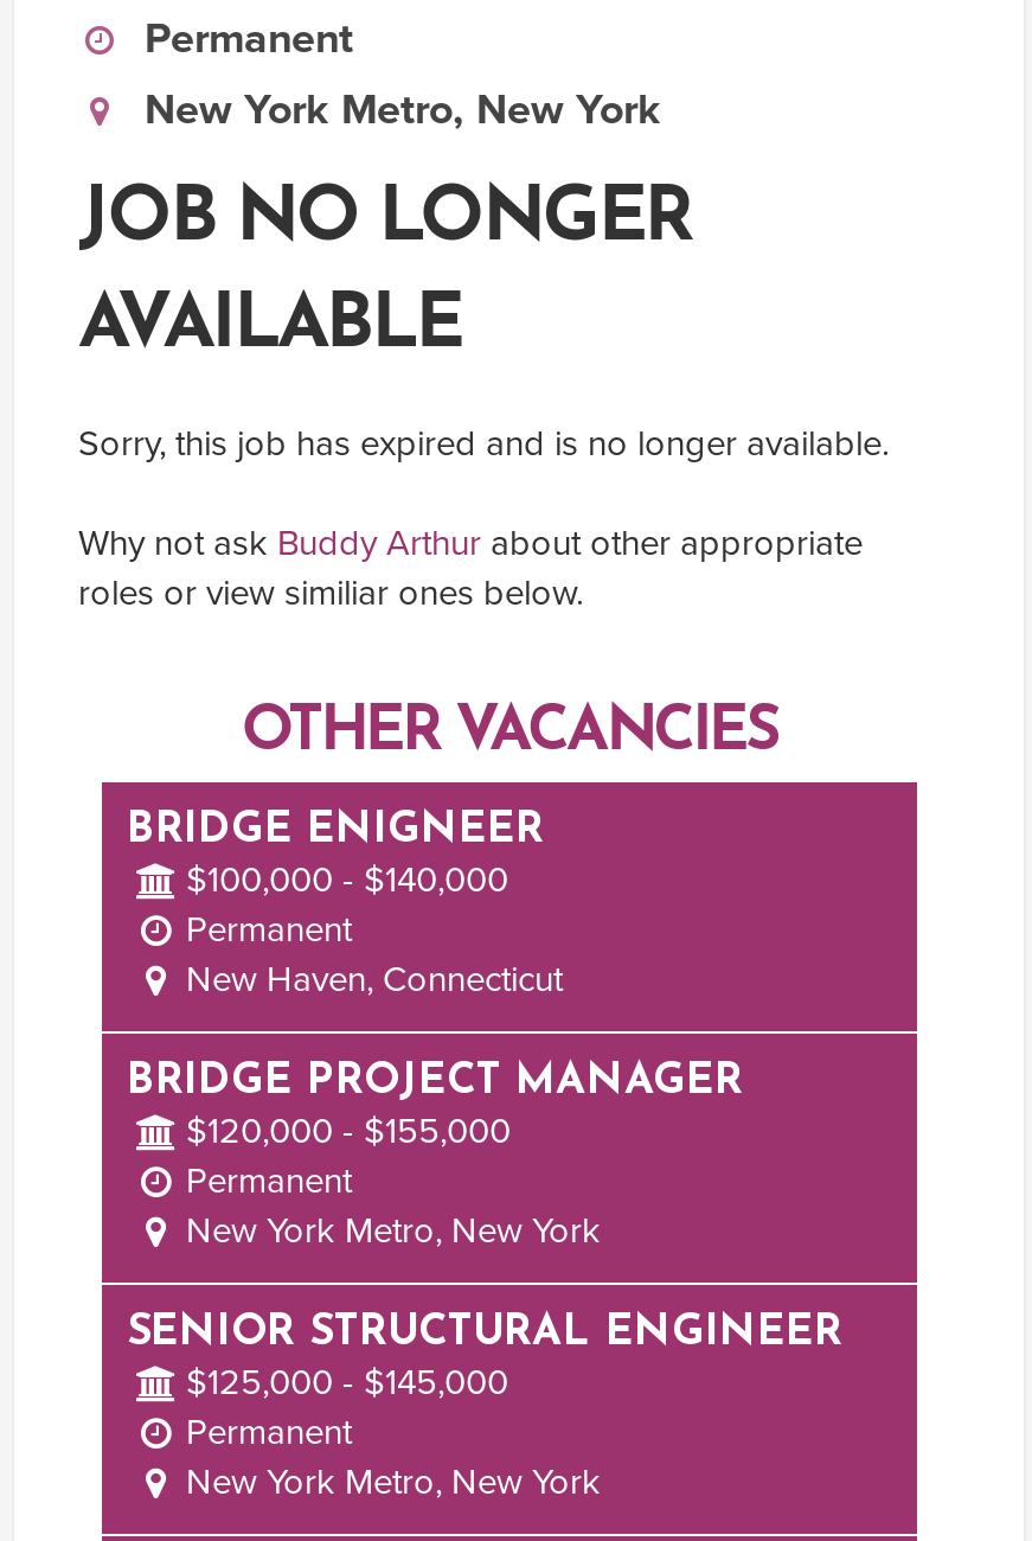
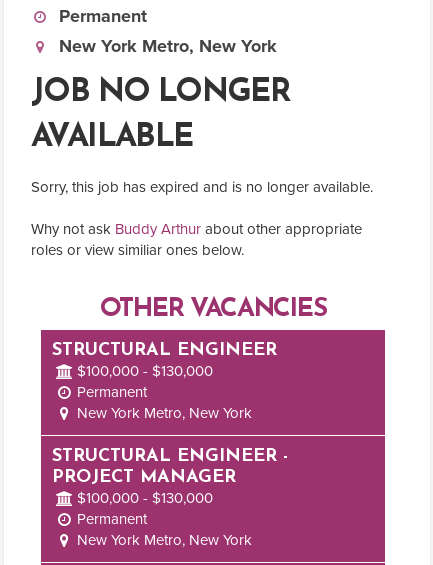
- BRIDGE ENIGNEER
- $100,000 - $140,000
- Permanent
- New Haven, Connecticut
- BRIDGE PROJECT MANAGER
- $120,000 - $155,000
+ STRUCTURAL ENGINEER
+ $100,000 - $130,000

moved up: Permanent | New York Metro, New York

- SENIOR STRUCTURAL ENGINEER
- $125,000 - $145,000
+ STRUCTURAL ENGINEER -
+ PROJECT MANAGER
+ $100,000 - $130,000
